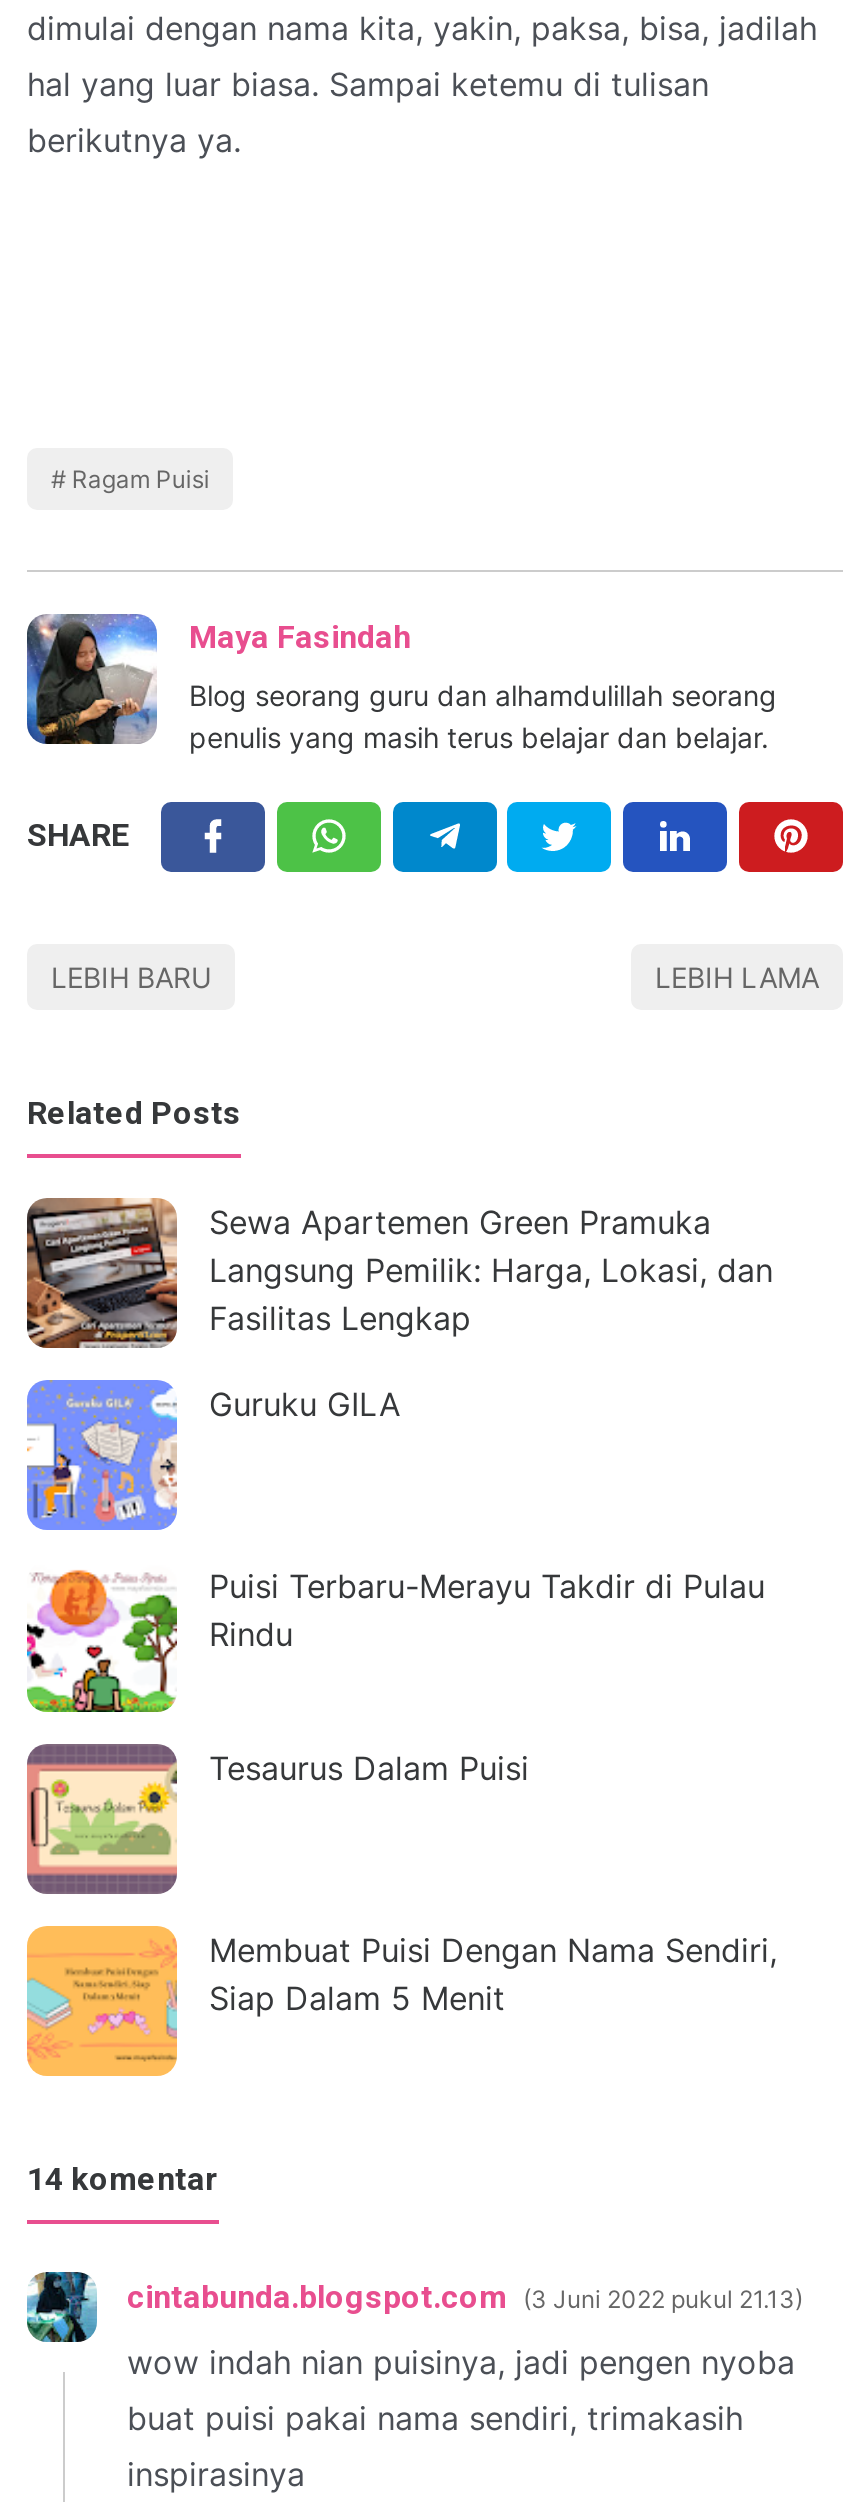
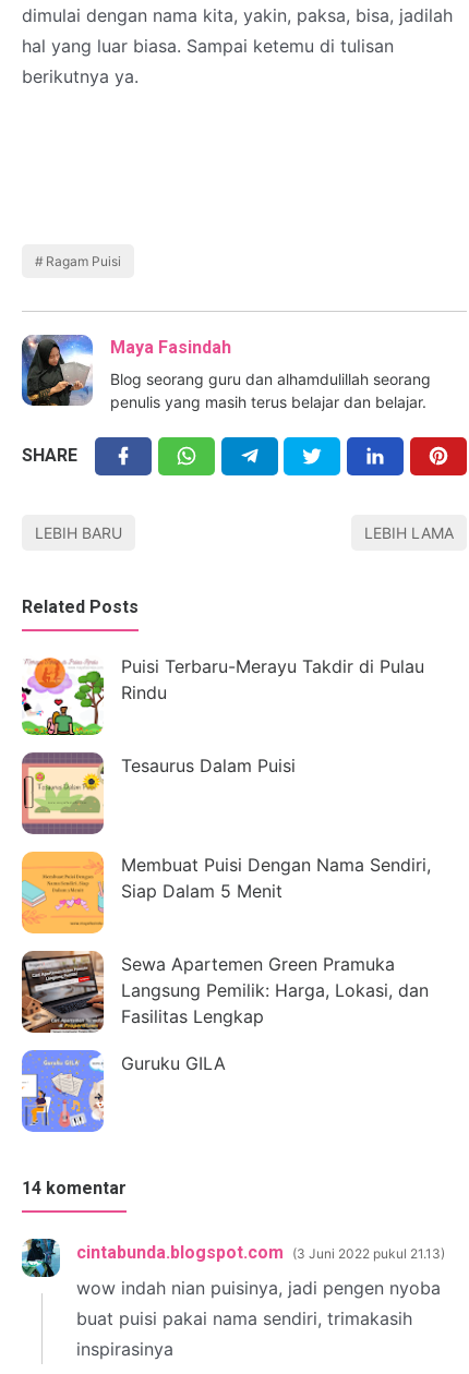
moved down: [image] | Sewa Apartemen Green Pramuka | Langsung Pemilik: Harga, Lokasi, dan | Fasilitas Lengkap | Guruku GILA

moved down: [image]

moved up: [image] | Puisi Terbaru-Merayu Takdir di Pulau | Rindu | Tesaurus Dalam Puisi | Membuat Puisi Dengan Nama Sendiri, | Siap Dalam 5 Menit
